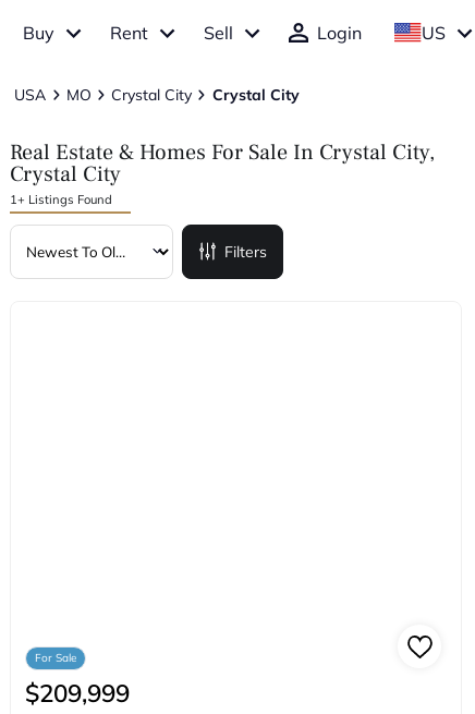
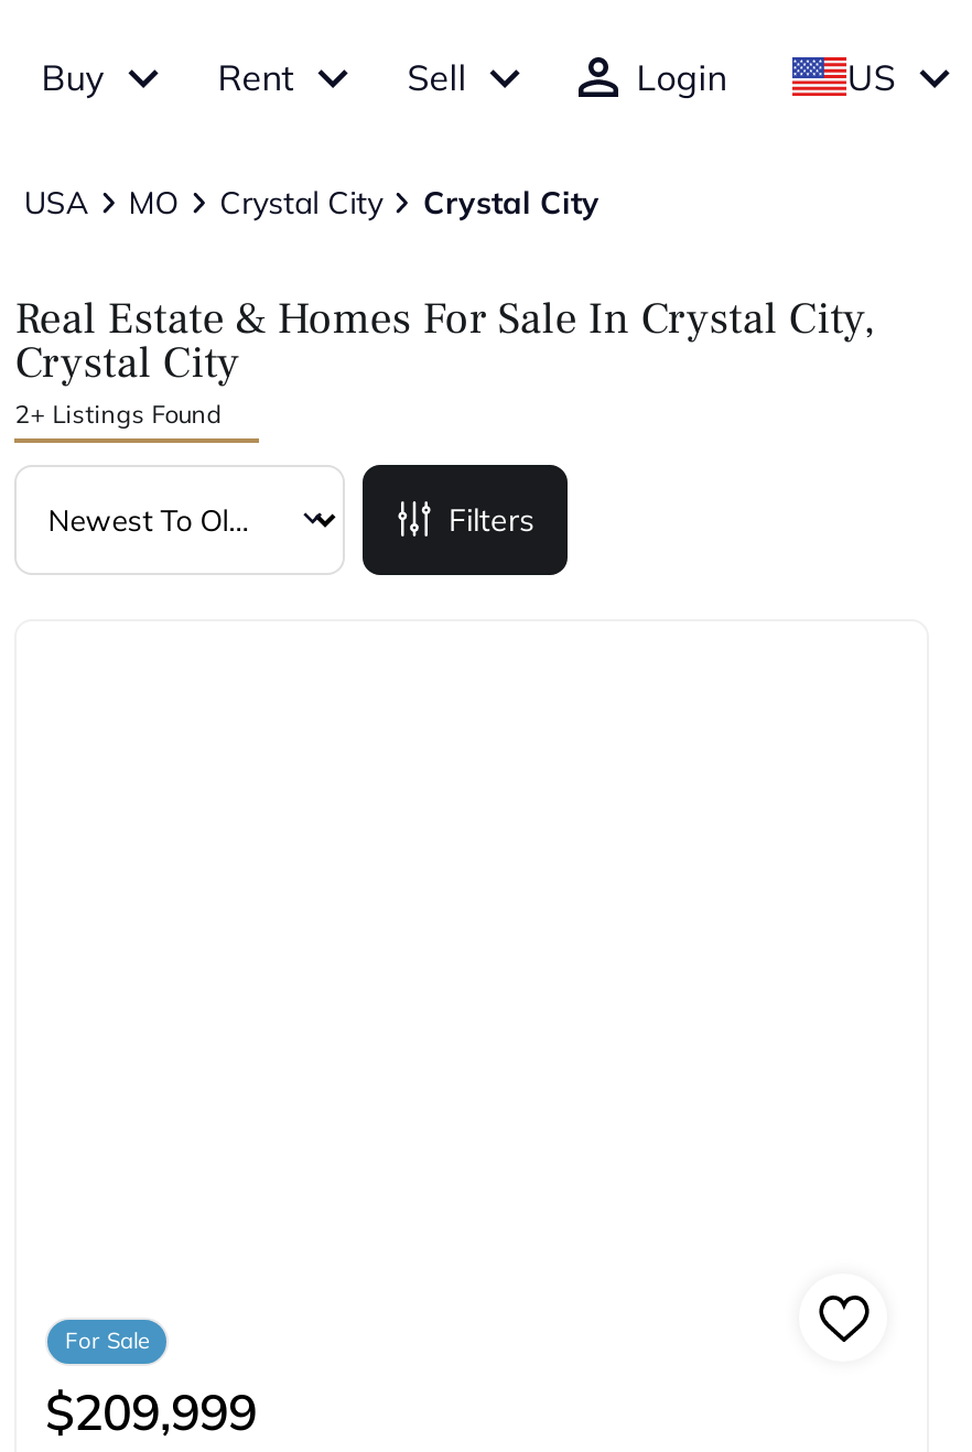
- 1+ Listings Found
+ 2+ Listings Found
